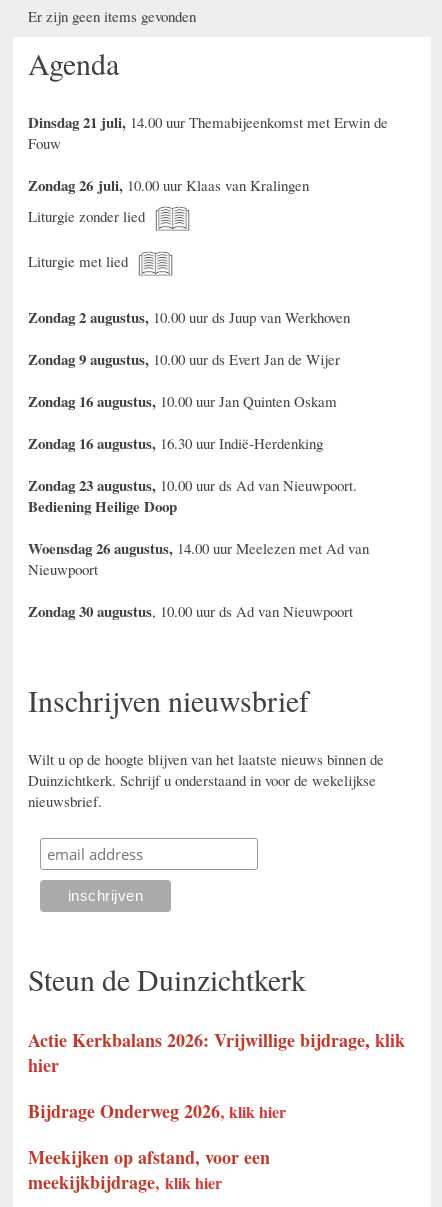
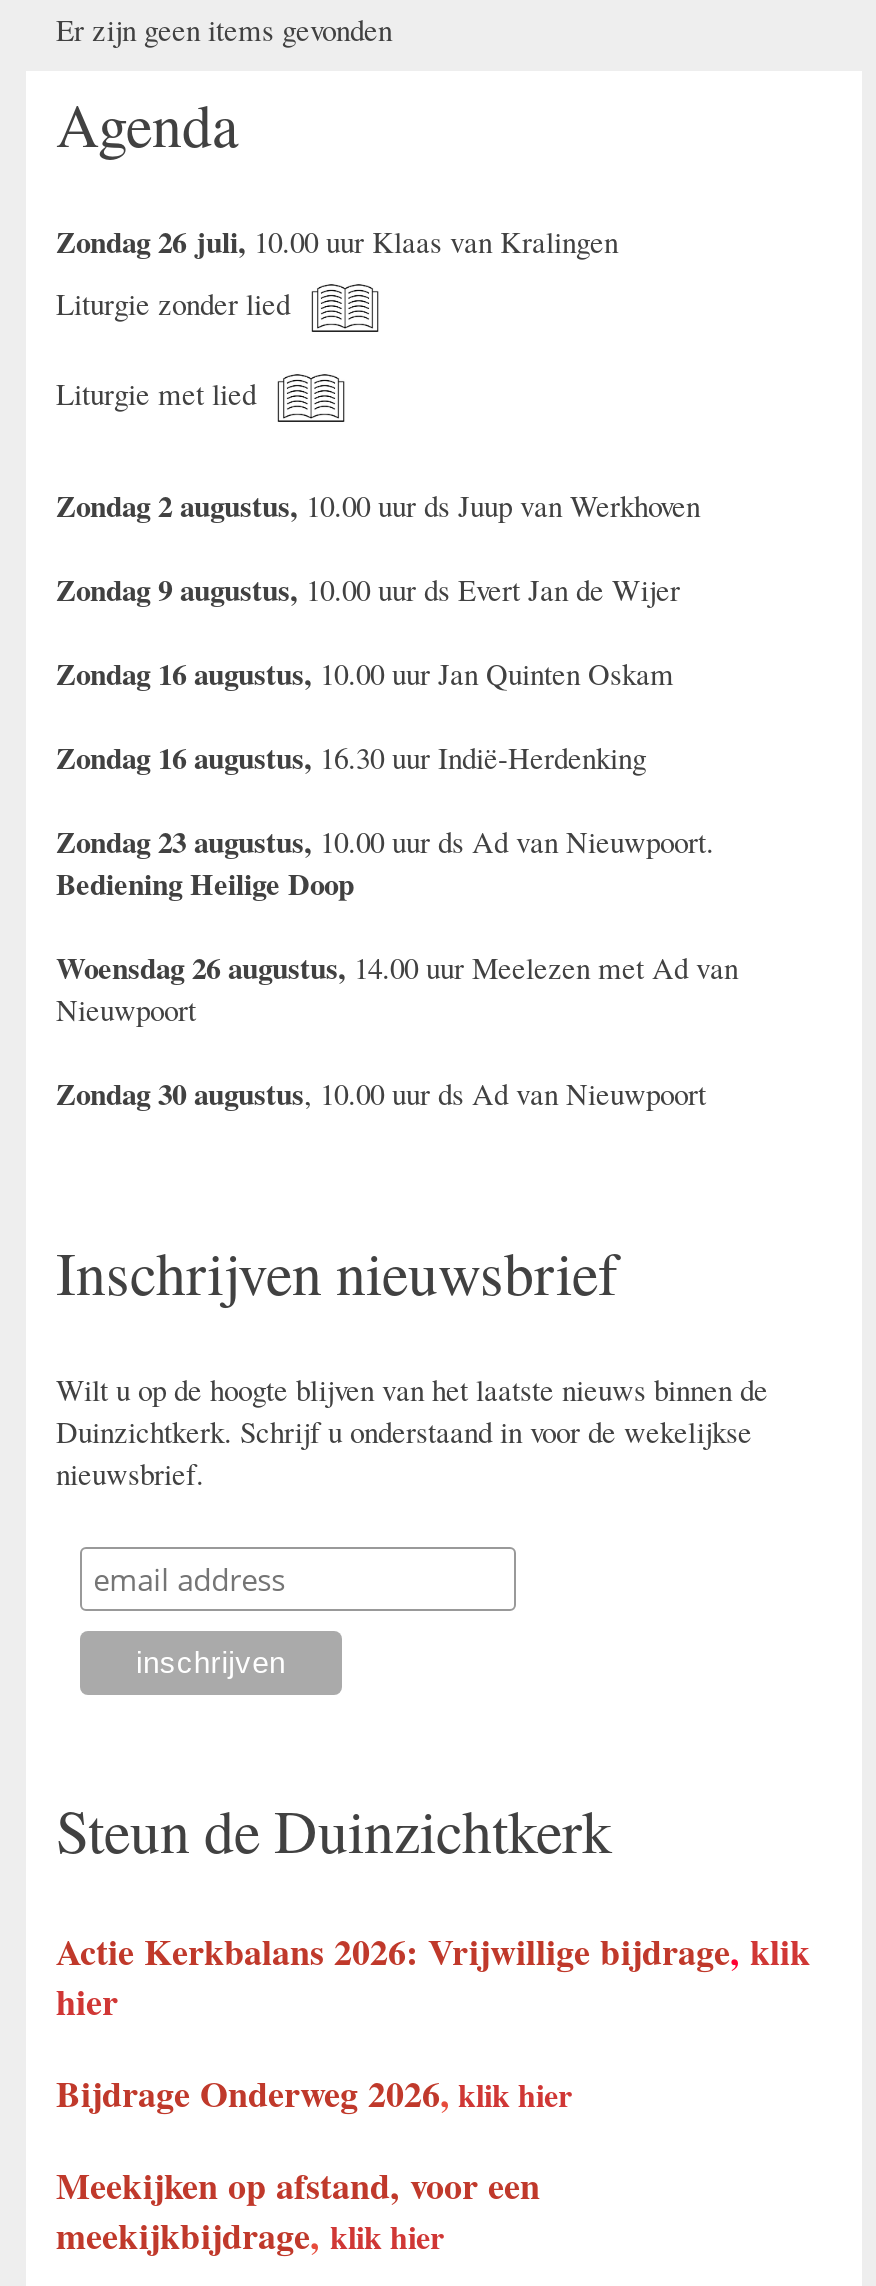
- Dinsdag 21 juli, 14.00 uur Themabijeenkomst met Erwin de
- Fouw
